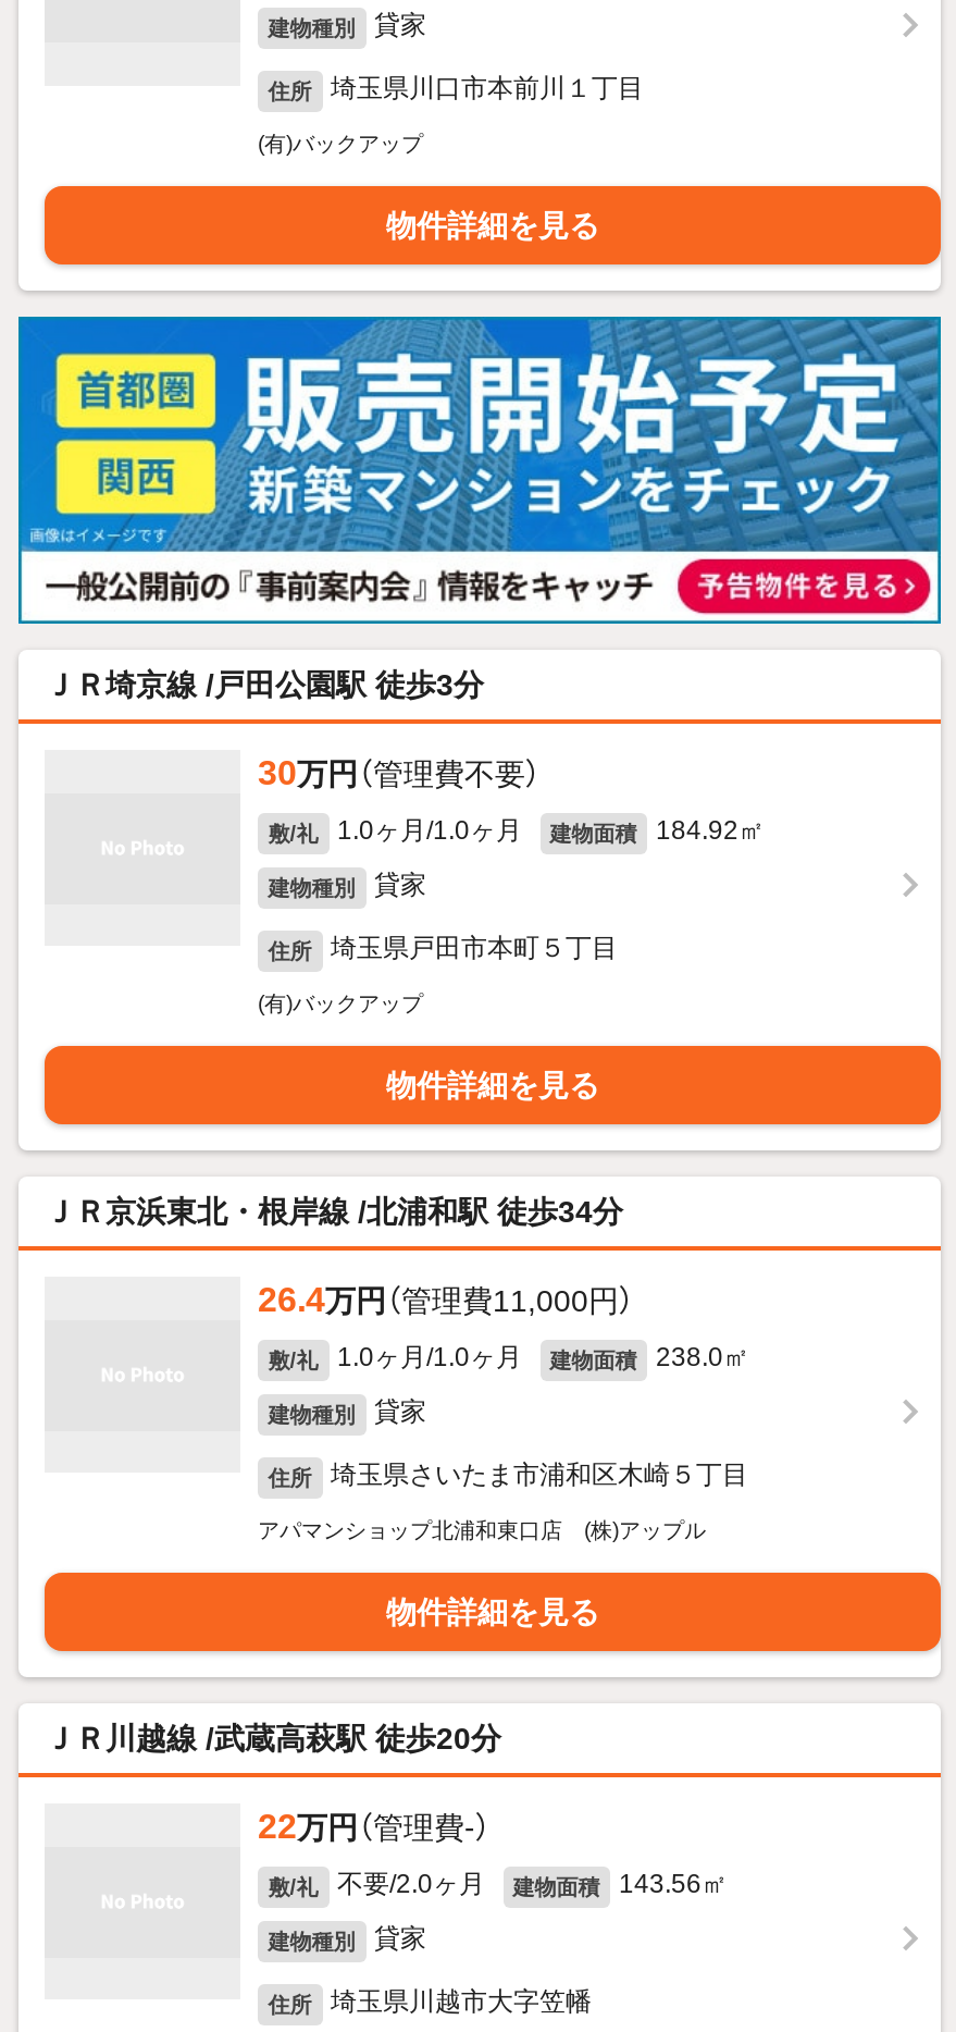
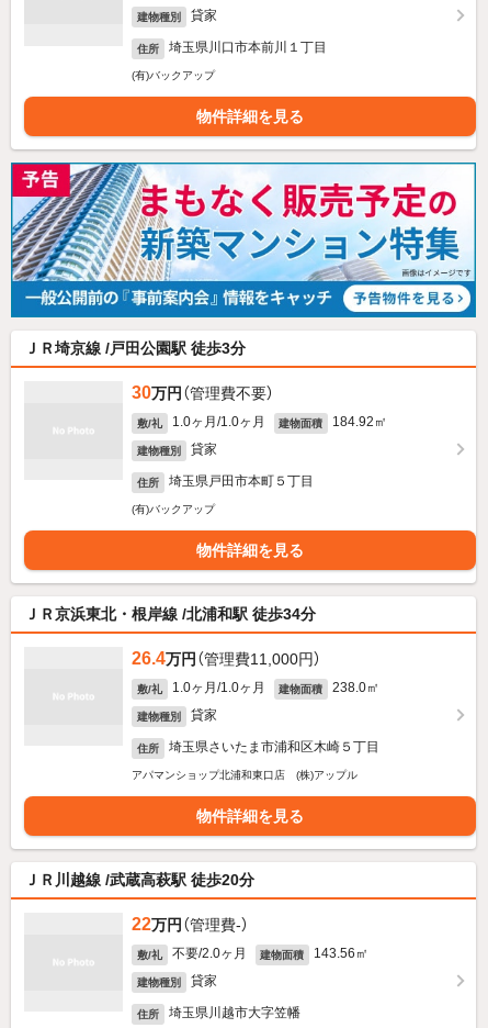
- [image]
+ [image]
